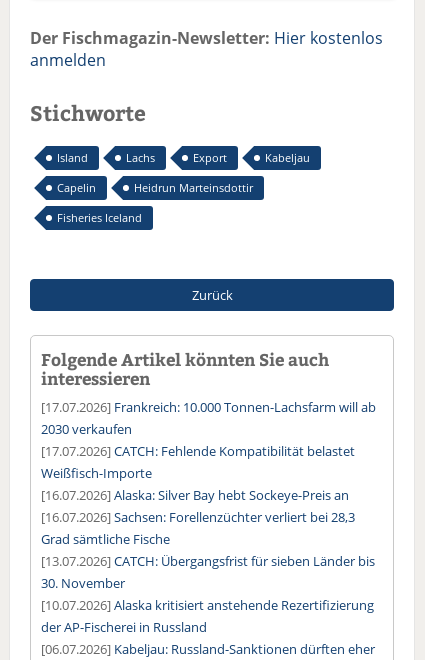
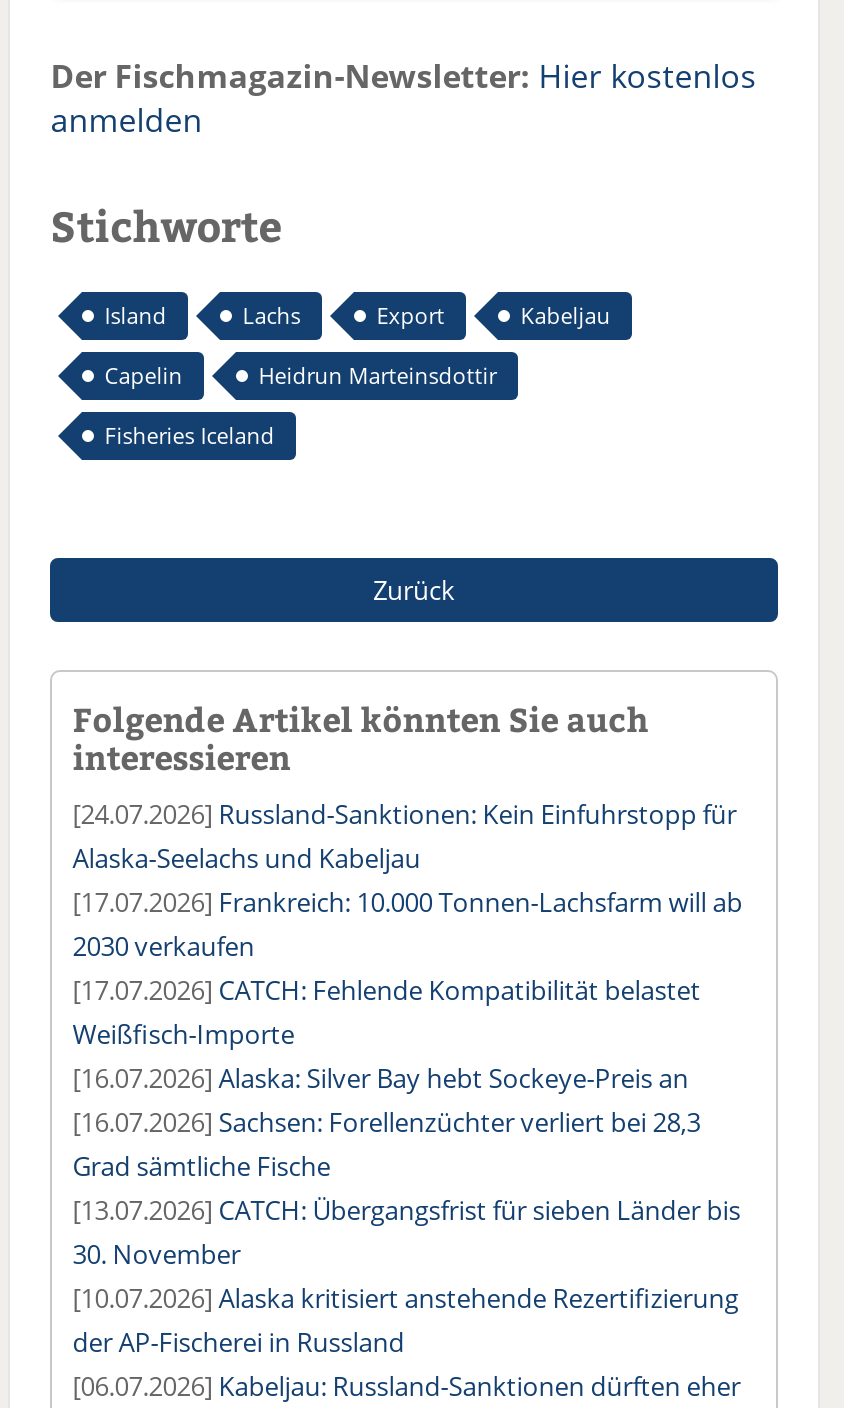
+ [24.07.2026] Russland-Sanktionen: Kein Einfuhrstopp für
+ Alaska-Seelachs und Kabeljau
